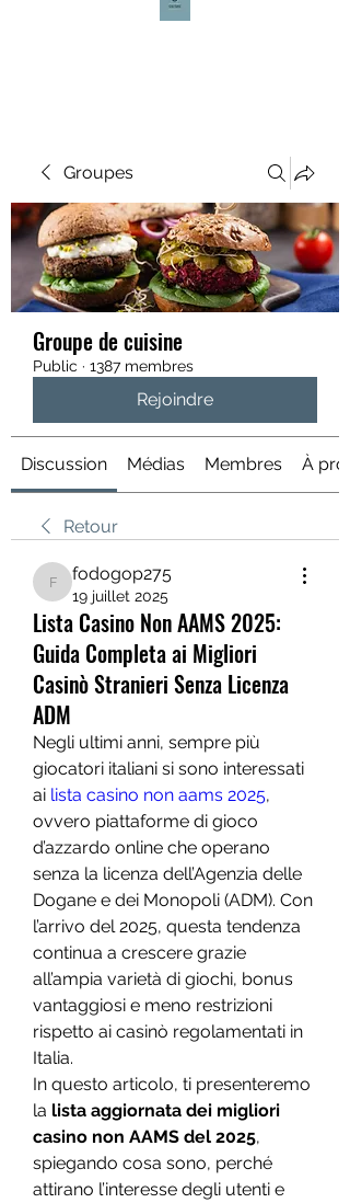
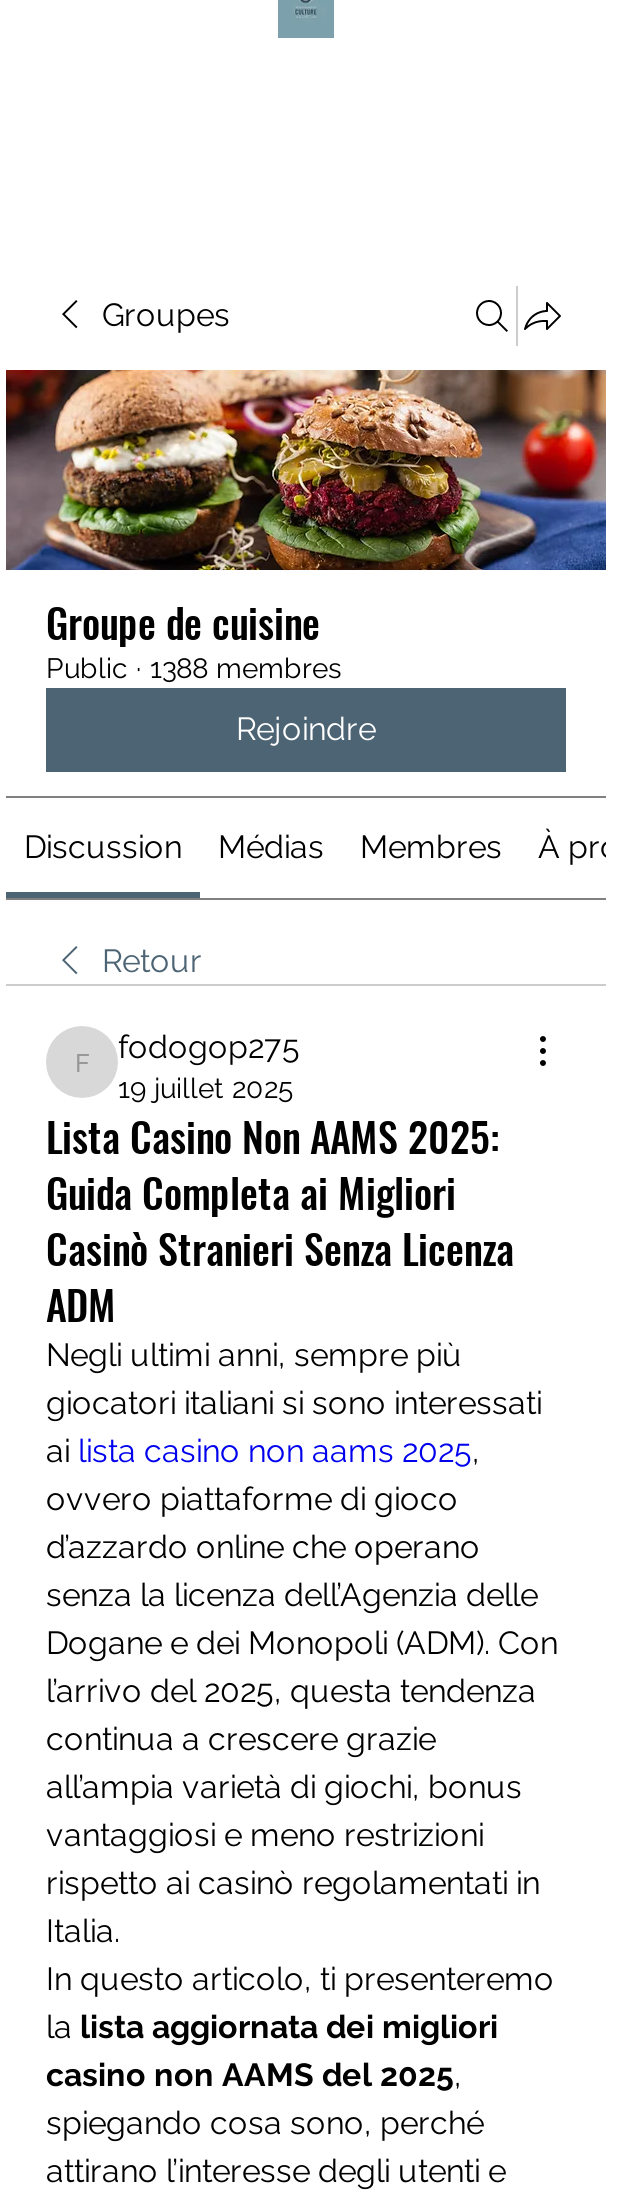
- Public · 1387 membres
+ Public · 1388 membres
